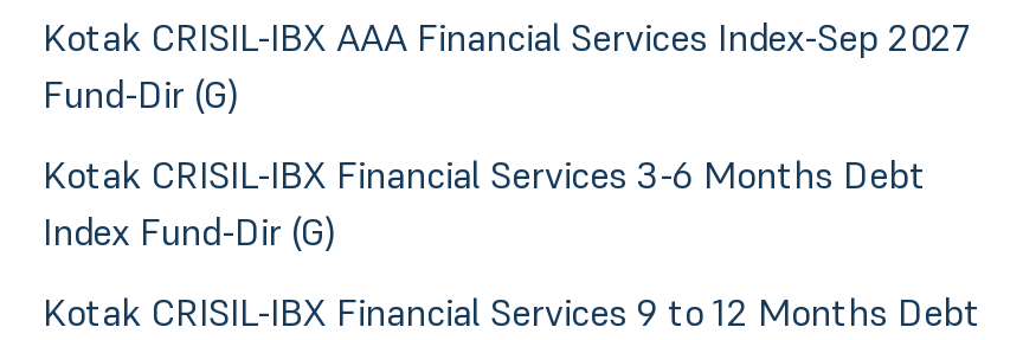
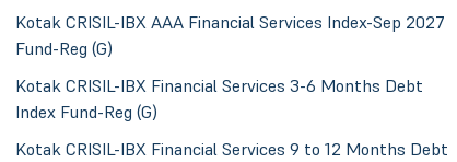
- Fund-Dir (G)
+ Fund-Reg (G)

- Index Fund-Dir (G)
+ Index Fund-Reg (G)
